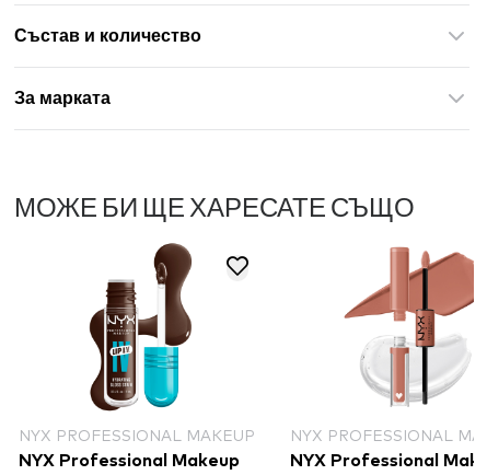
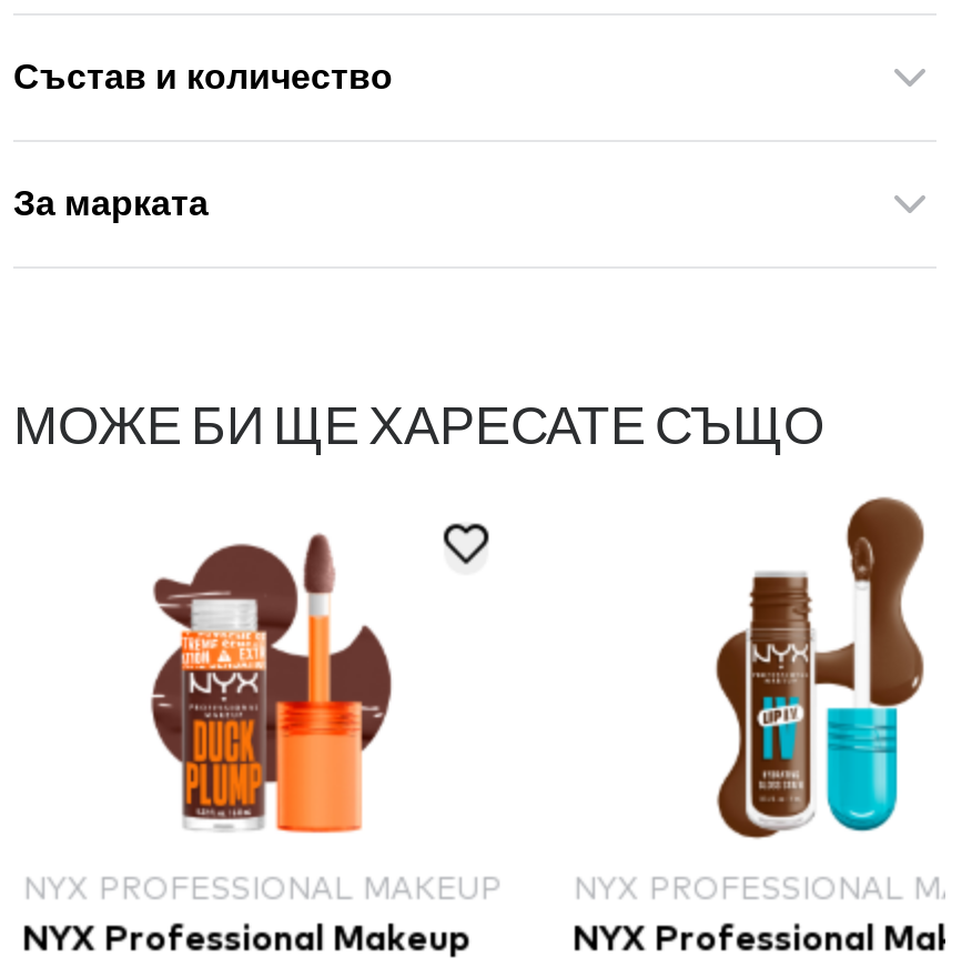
- [image]
+ [image]

- [image]
+ [image]
